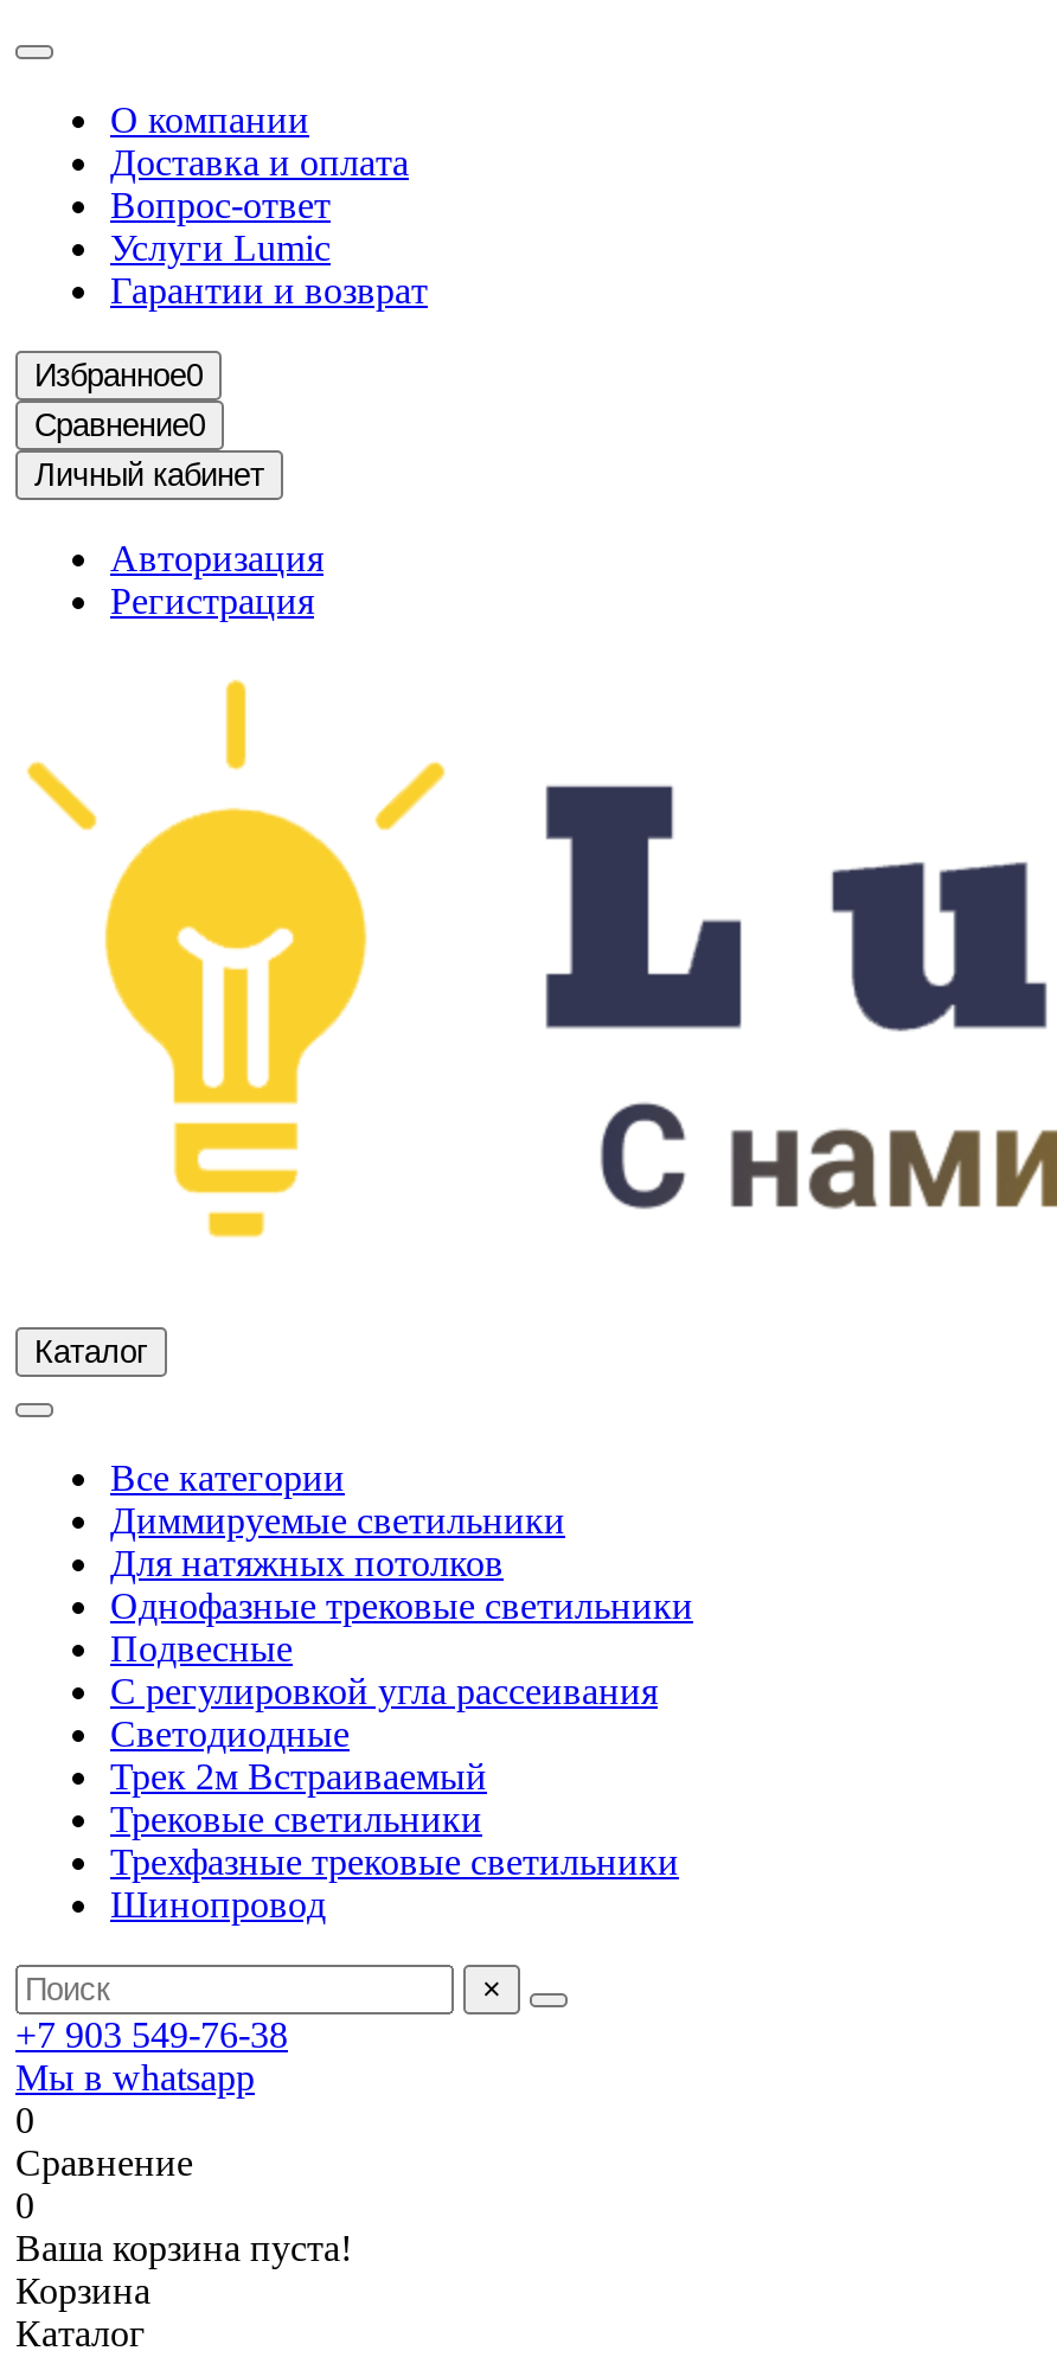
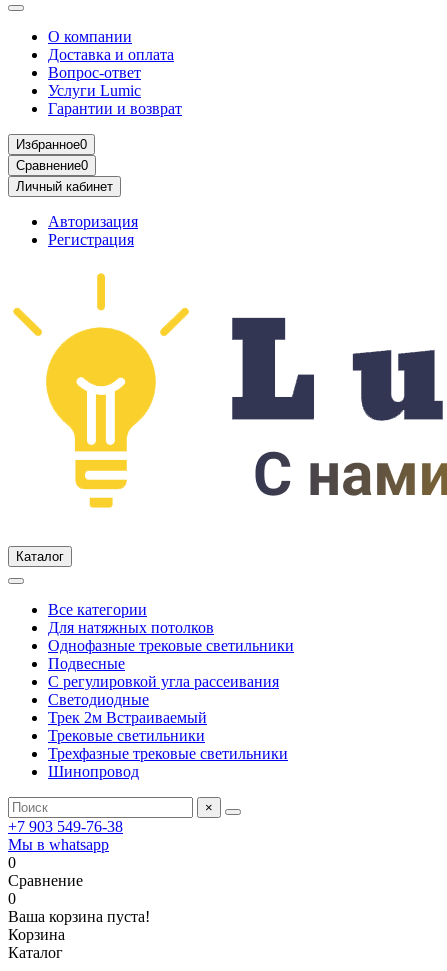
- Диммируемые светильники
